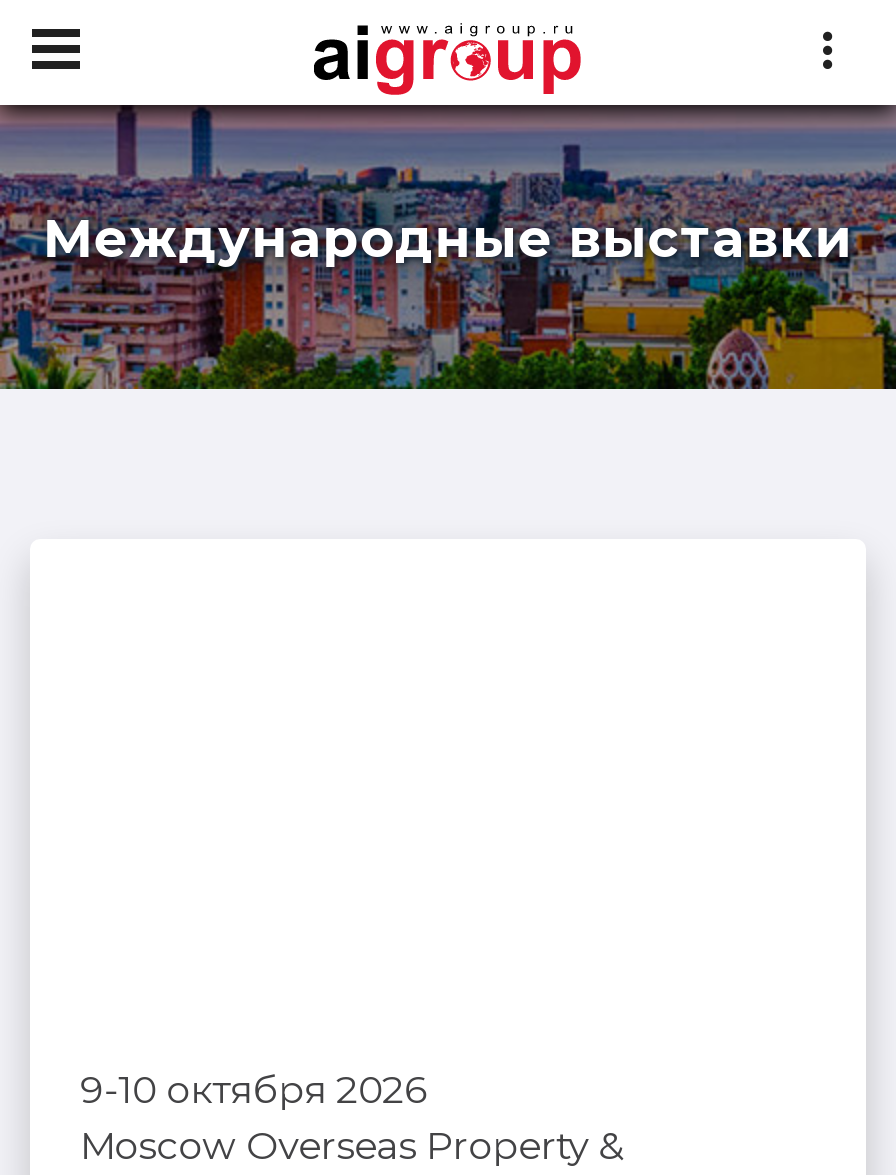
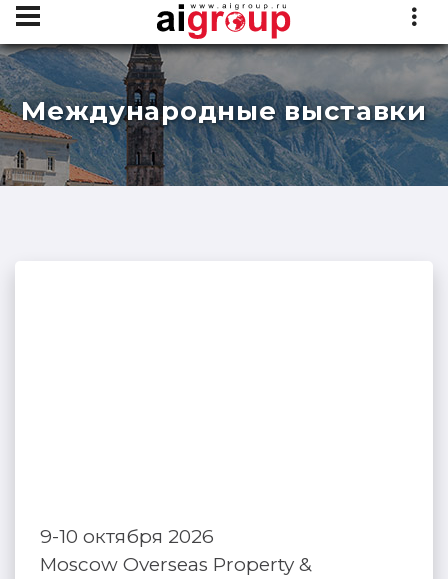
- [image]
+ [image]
